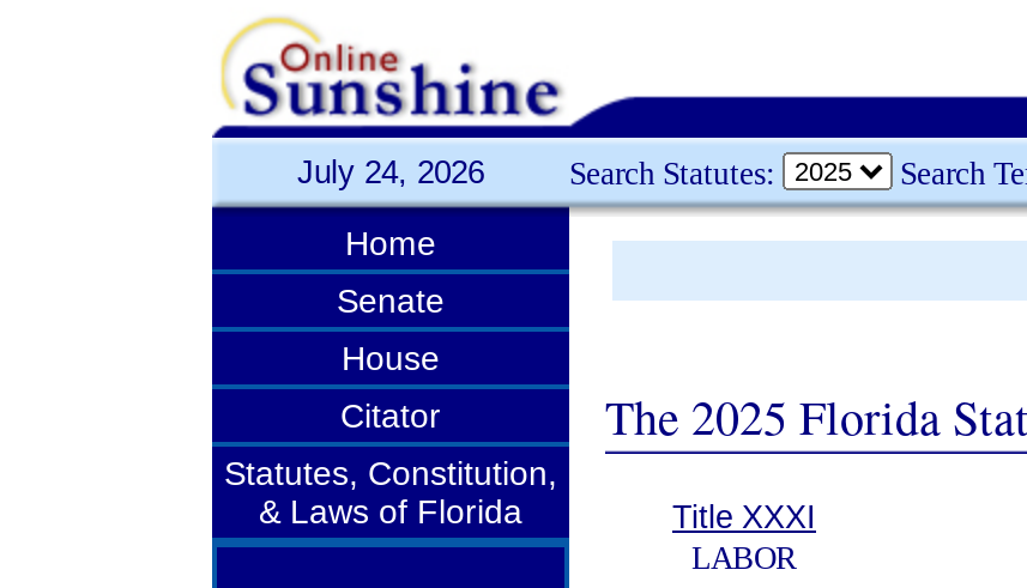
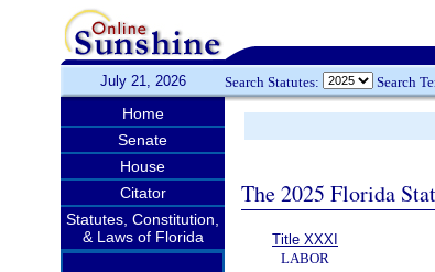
- July 24, 2026
+ July 21, 2026
